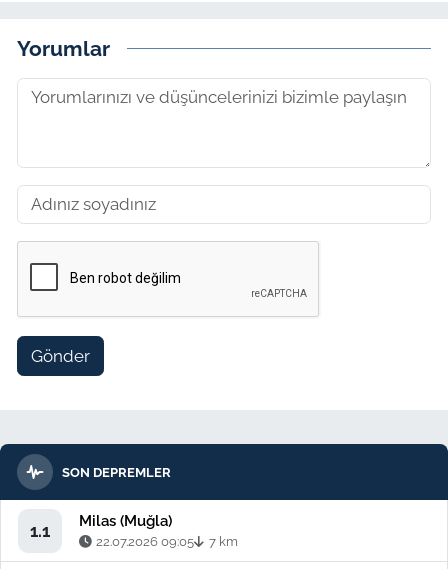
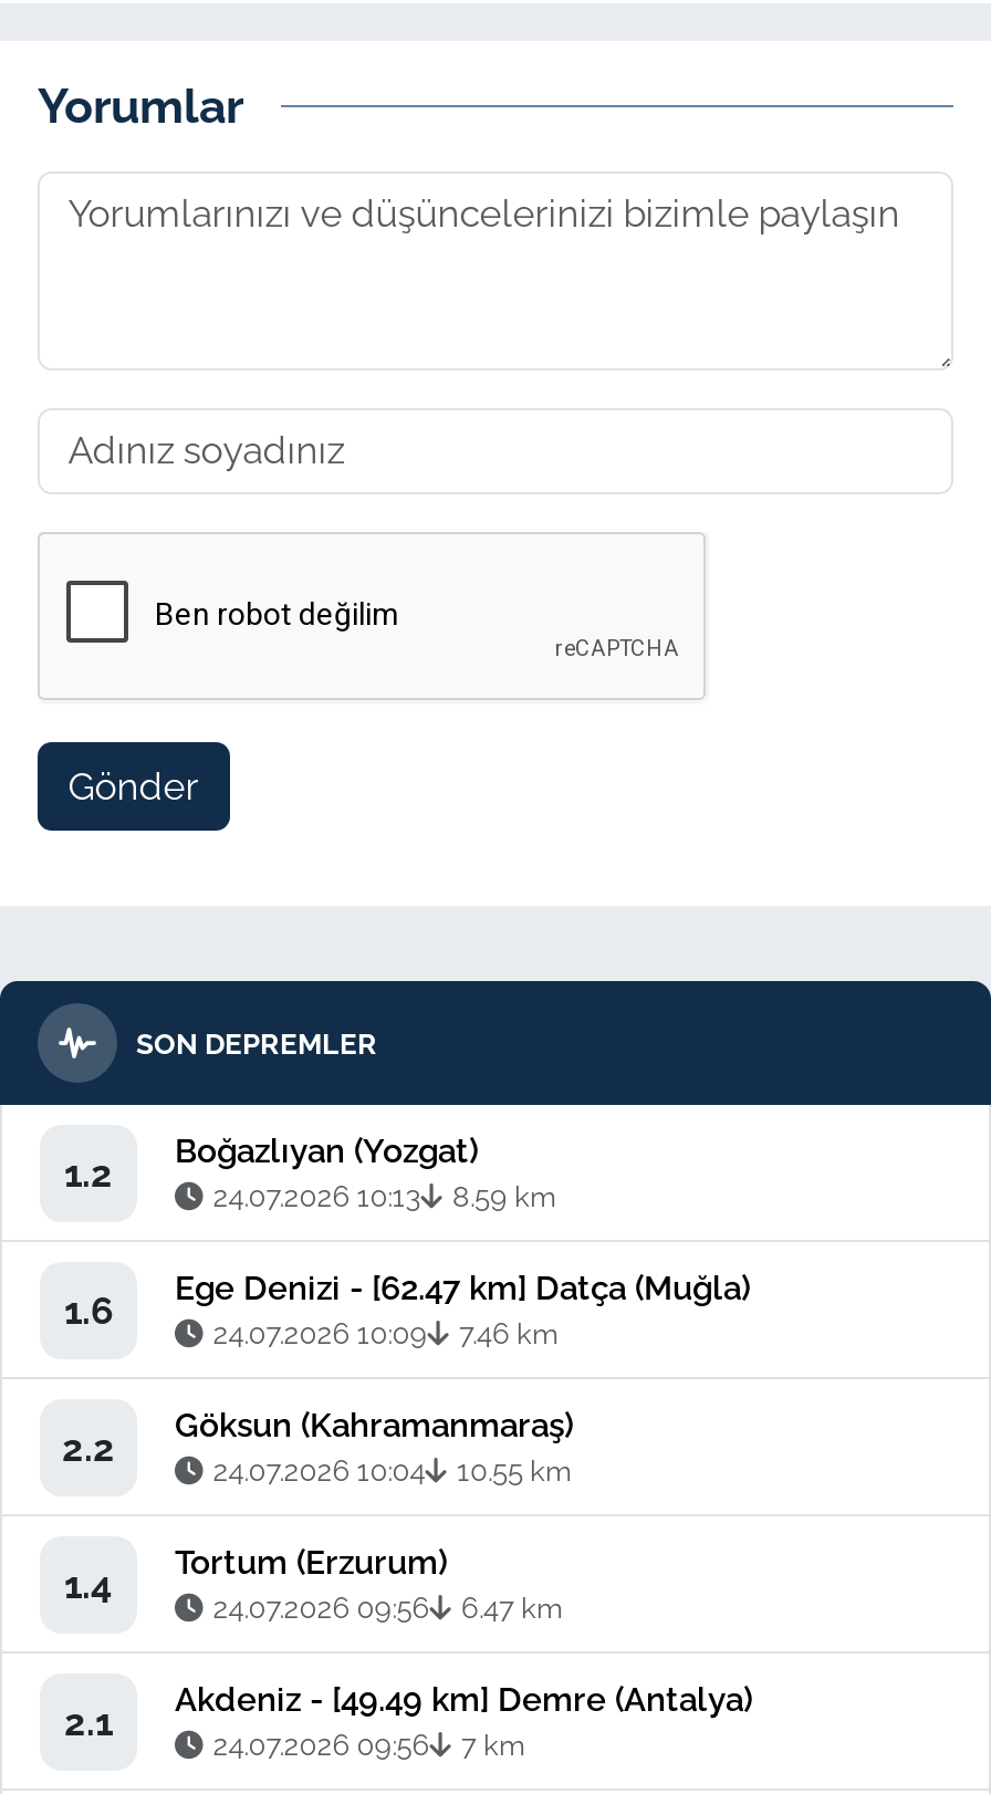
- 1.1
- Milas (Muğla)
- 22.07.2026 09:05
+ 1.2
+ Boğazlıyan (Yozgat)
+ 24.07.2026 10:13
+ 8.59 km
+ 1.6
+ Ege Denizi - [62.47 km] Datça (Muğla)
+ 24.07.2026 10:09
+ 7.46 km
+ 2.2
+ Göksun (Kahramanmaraş)
+ 24.07.2026 10:04
+ 10.55 km
+ 1.4
+ Tortum (Erzurum)
+ 24.07.2026 09:56
+ 6.47 km
+ 2.1
+ Akdeniz - [49.49 km] Demre (Antalya)
+ 24.07.2026 09:56
